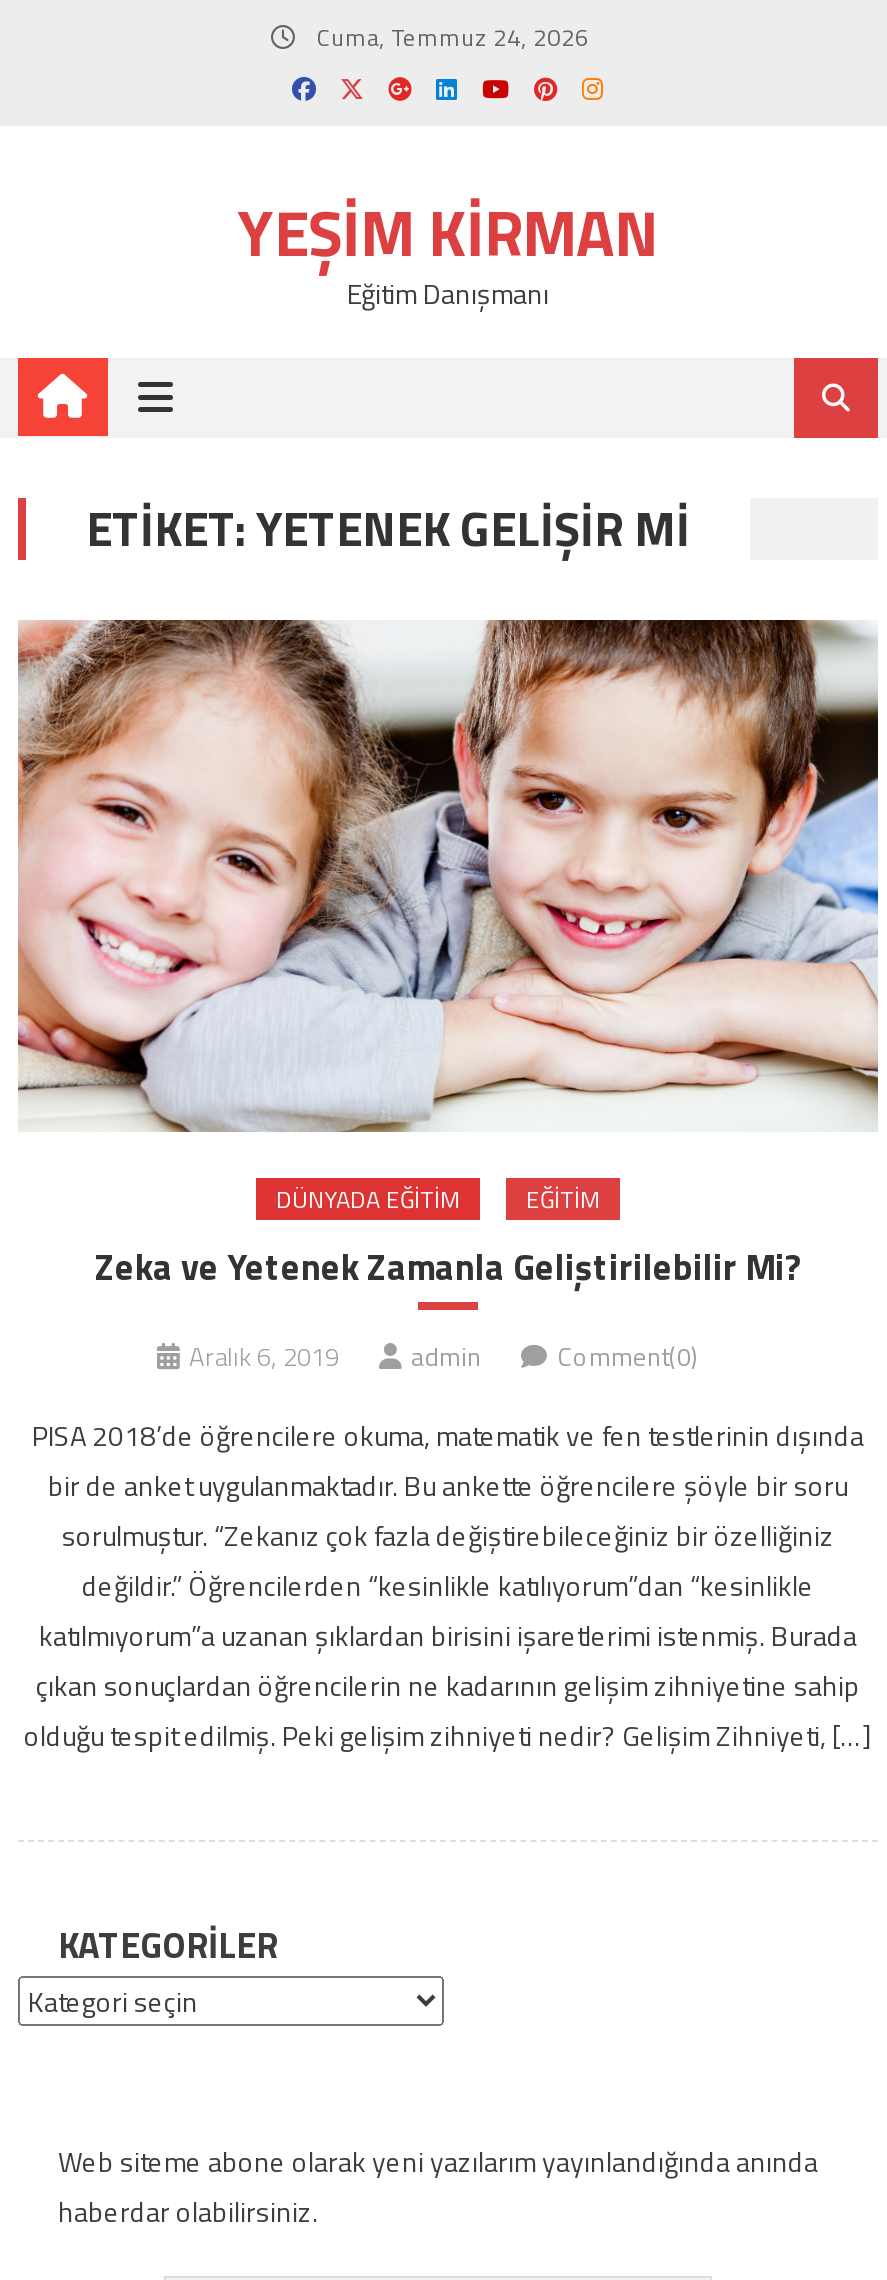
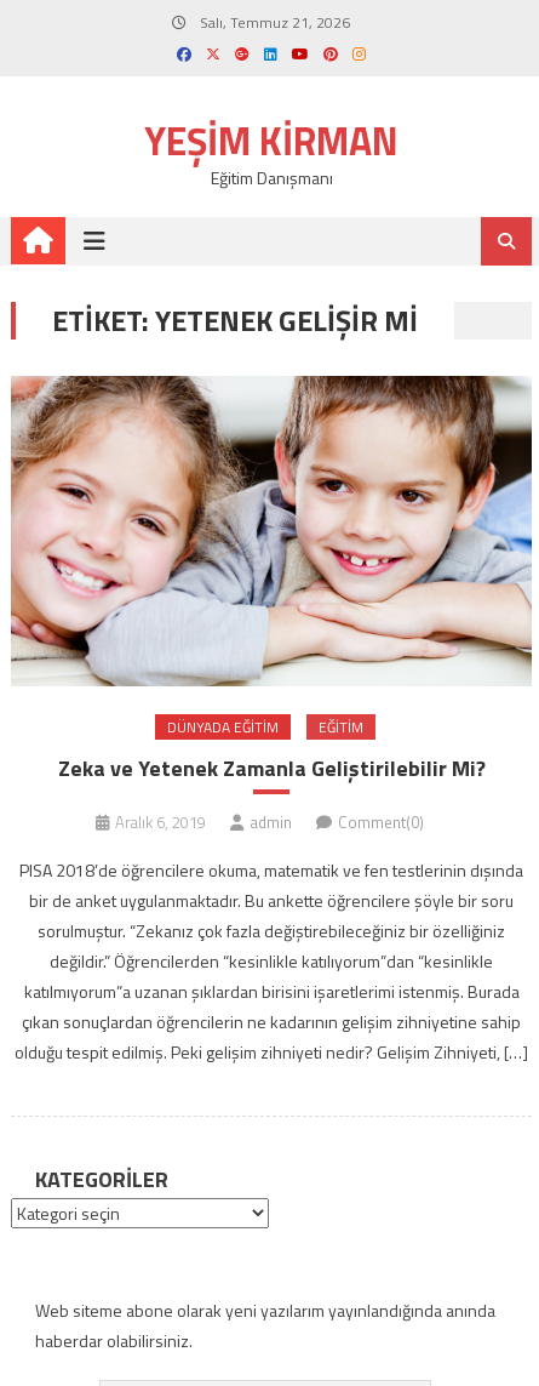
- Cuma, Temmuz 24, 2026
+ Salı, Temmuz 21, 2026
